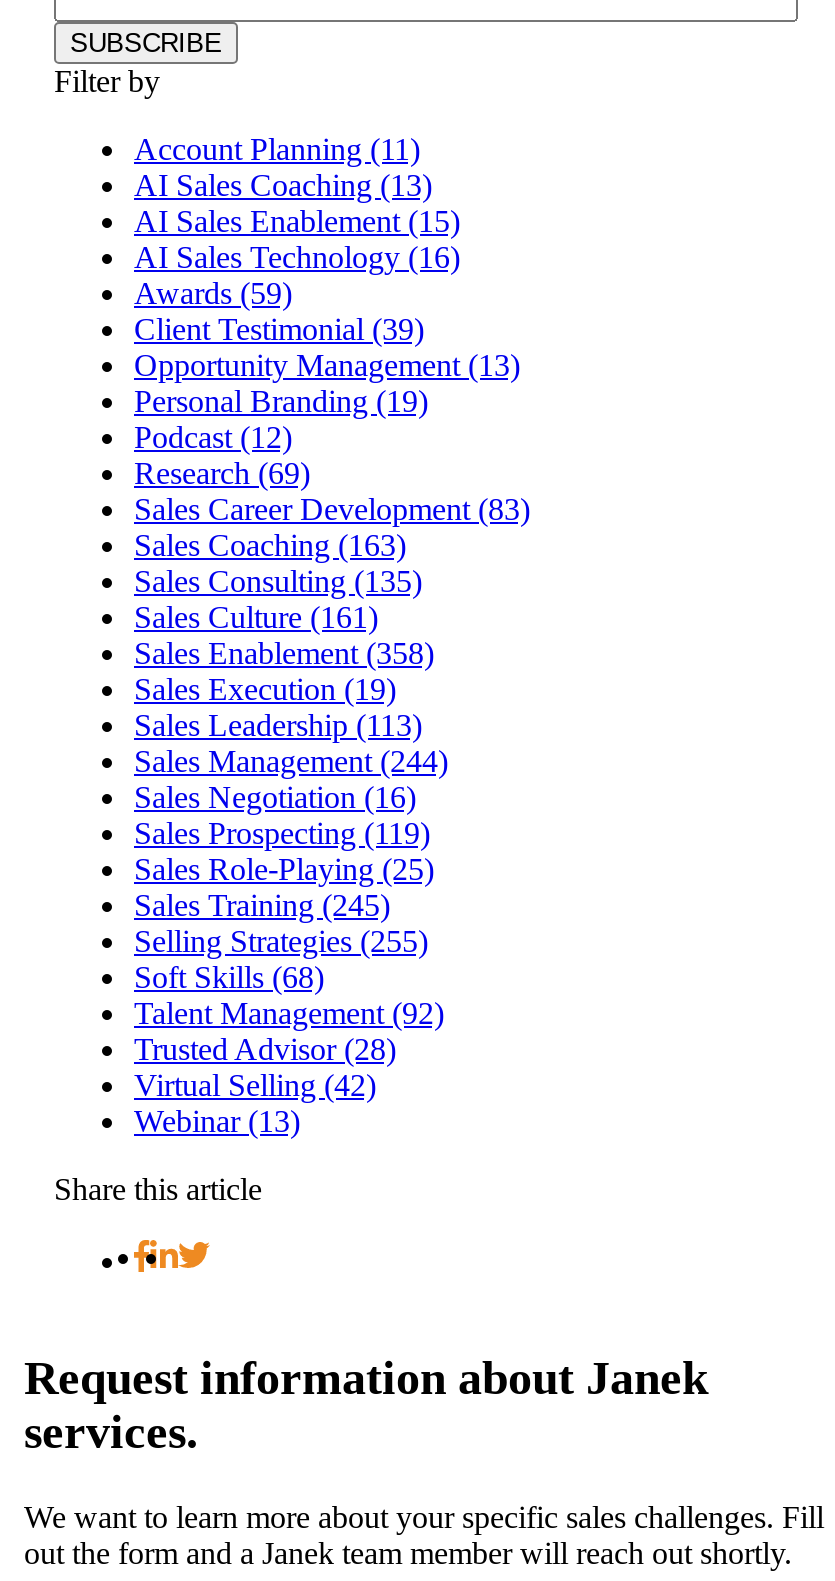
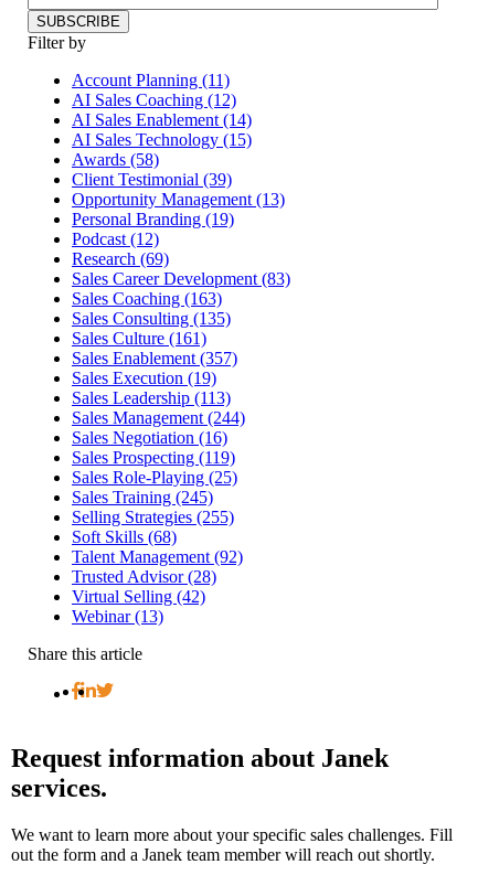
- AI Sales Coaching (13)
+ AI Sales Coaching (12)

- AI Sales Enablement (15)
+ AI Sales Enablement (14)

- AI Sales Technology (16)
+ AI Sales Technology (15)

- Awards (59)
+ Awards (58)

- Sales Enablement (358)
+ Sales Enablement (357)
